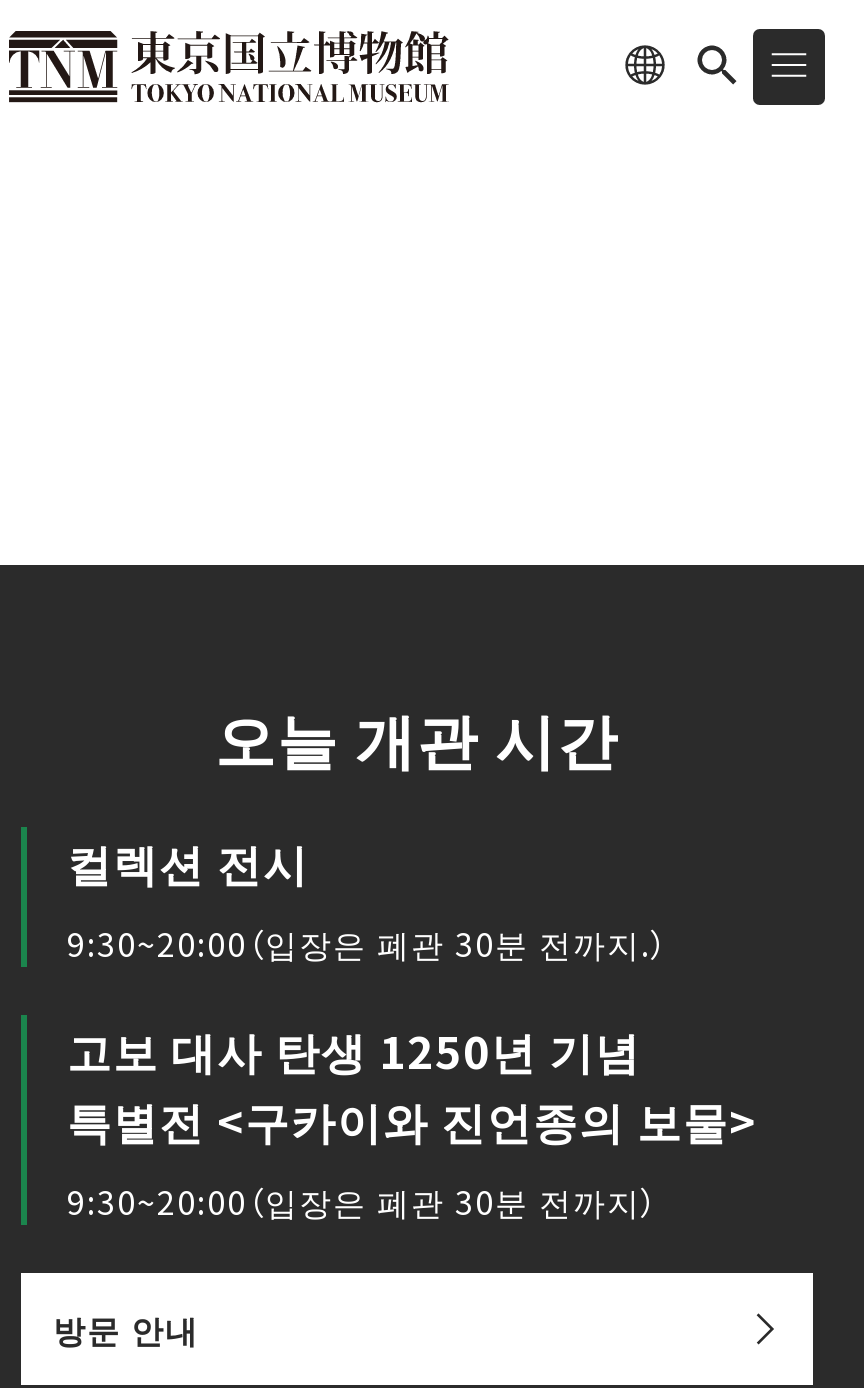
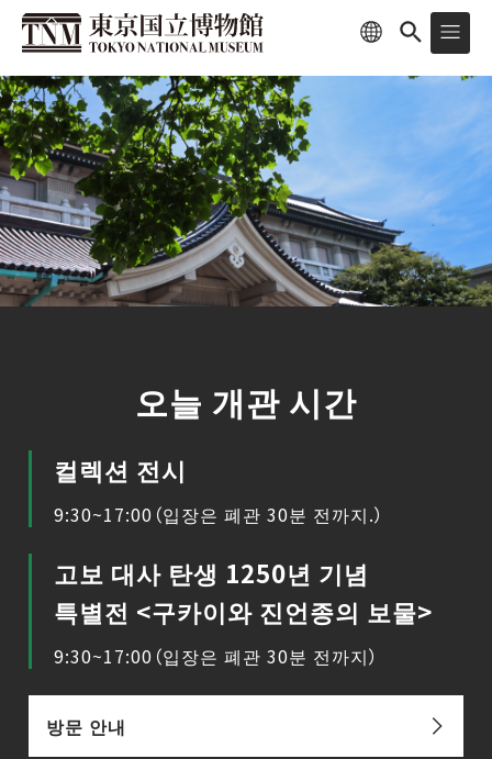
+ [image]

- 9:30~20:00（입장은 폐관 30분 전까지.）
+ 9:30~17:00（입장은 폐관 30분 전까지.）

- 9:30~20:00（입장은 폐관 30분 전까지）
+ 9:30~17:00（입장은 폐관 30분 전까지）
